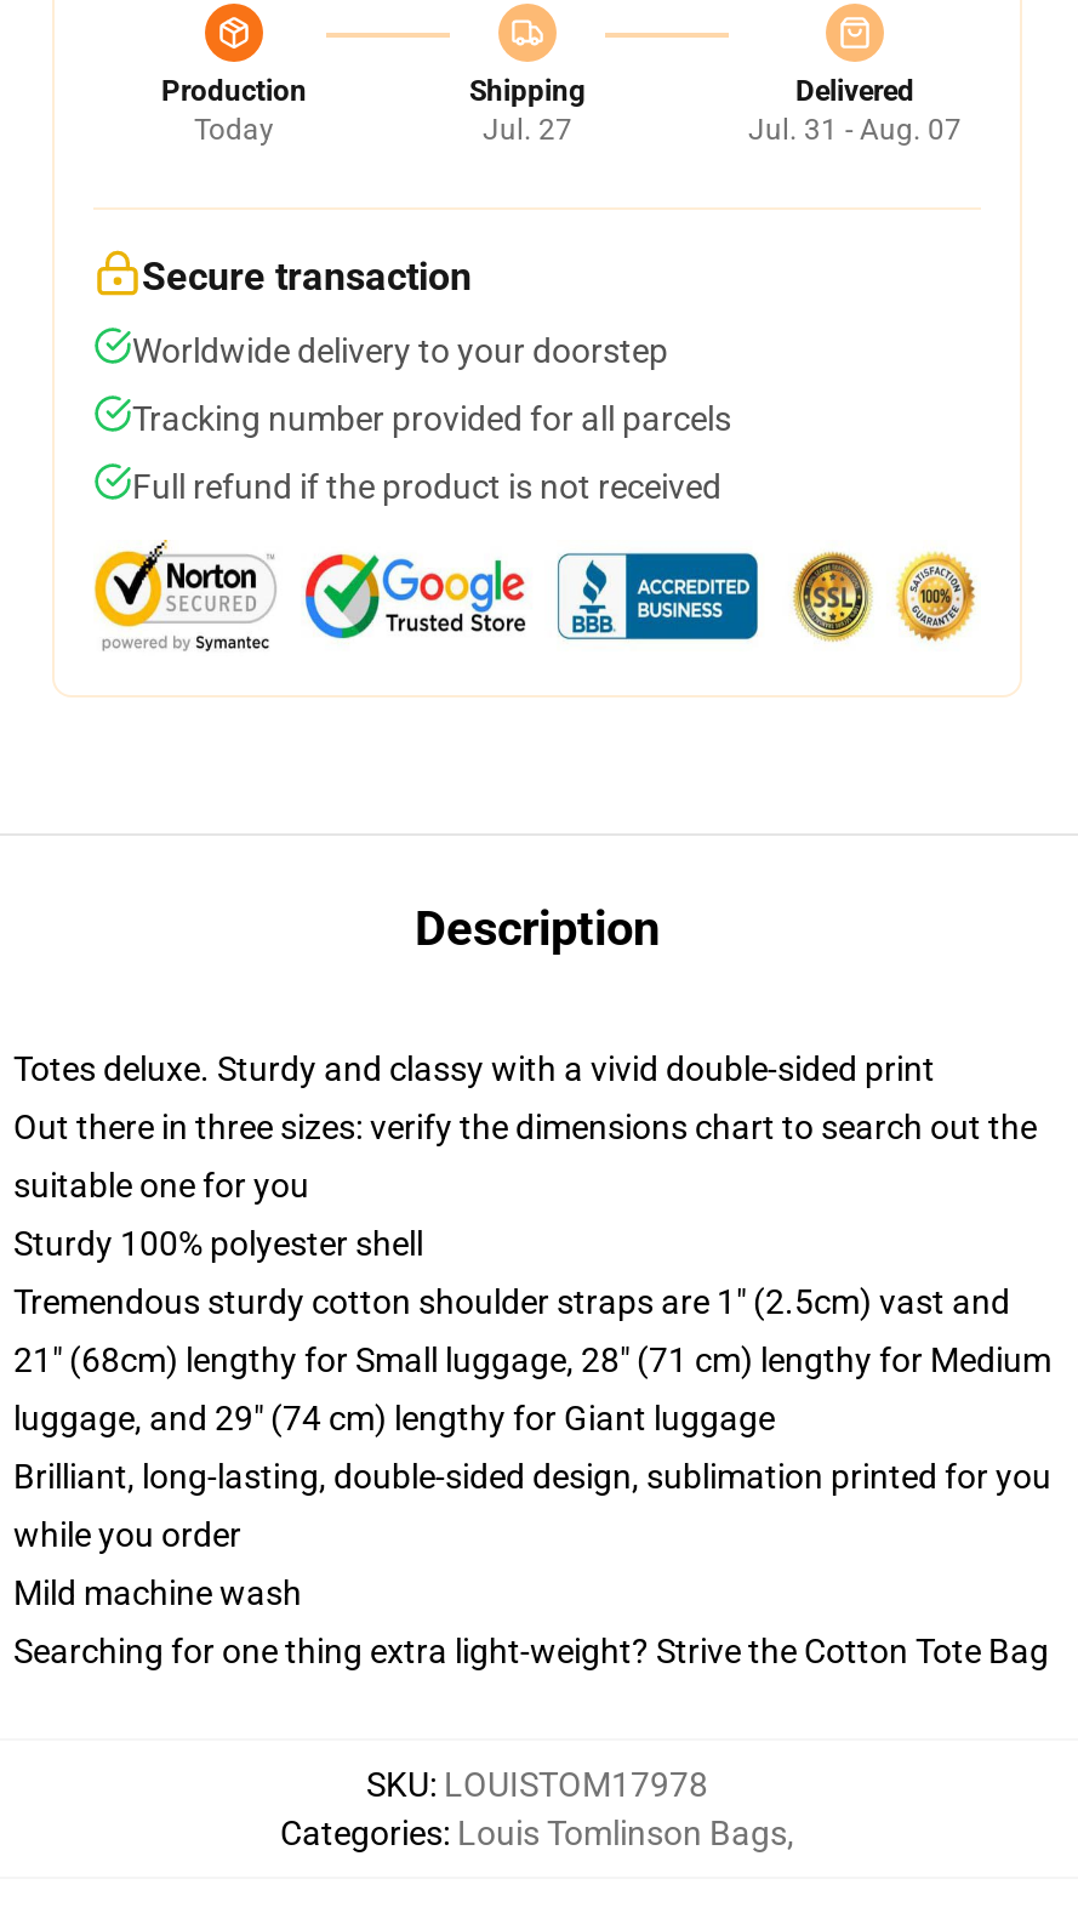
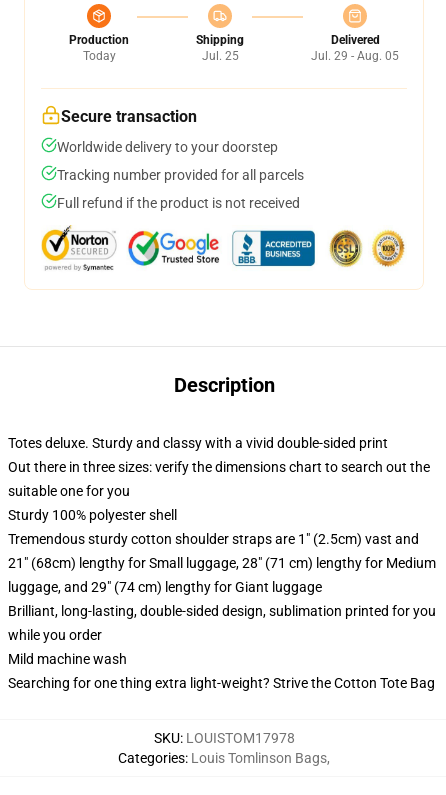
- Jul. 27
+ Jul. 25

- Jul. 31 - Aug. 07
+ Jul. 29 - Aug. 05
